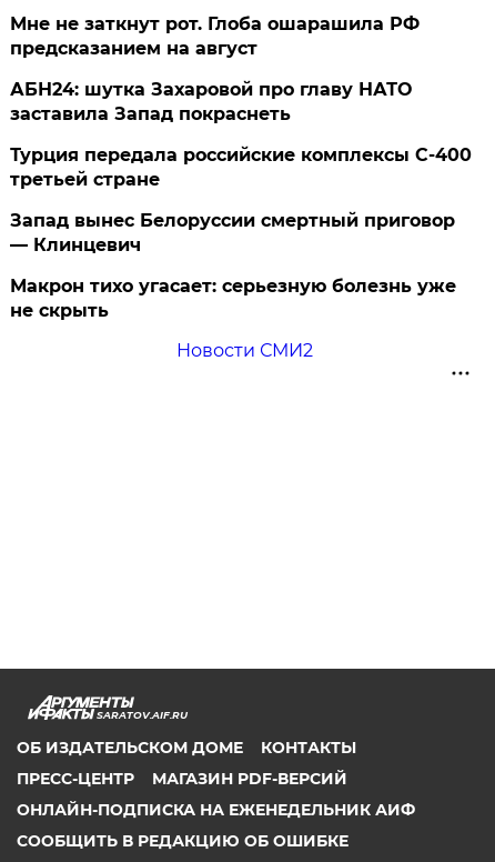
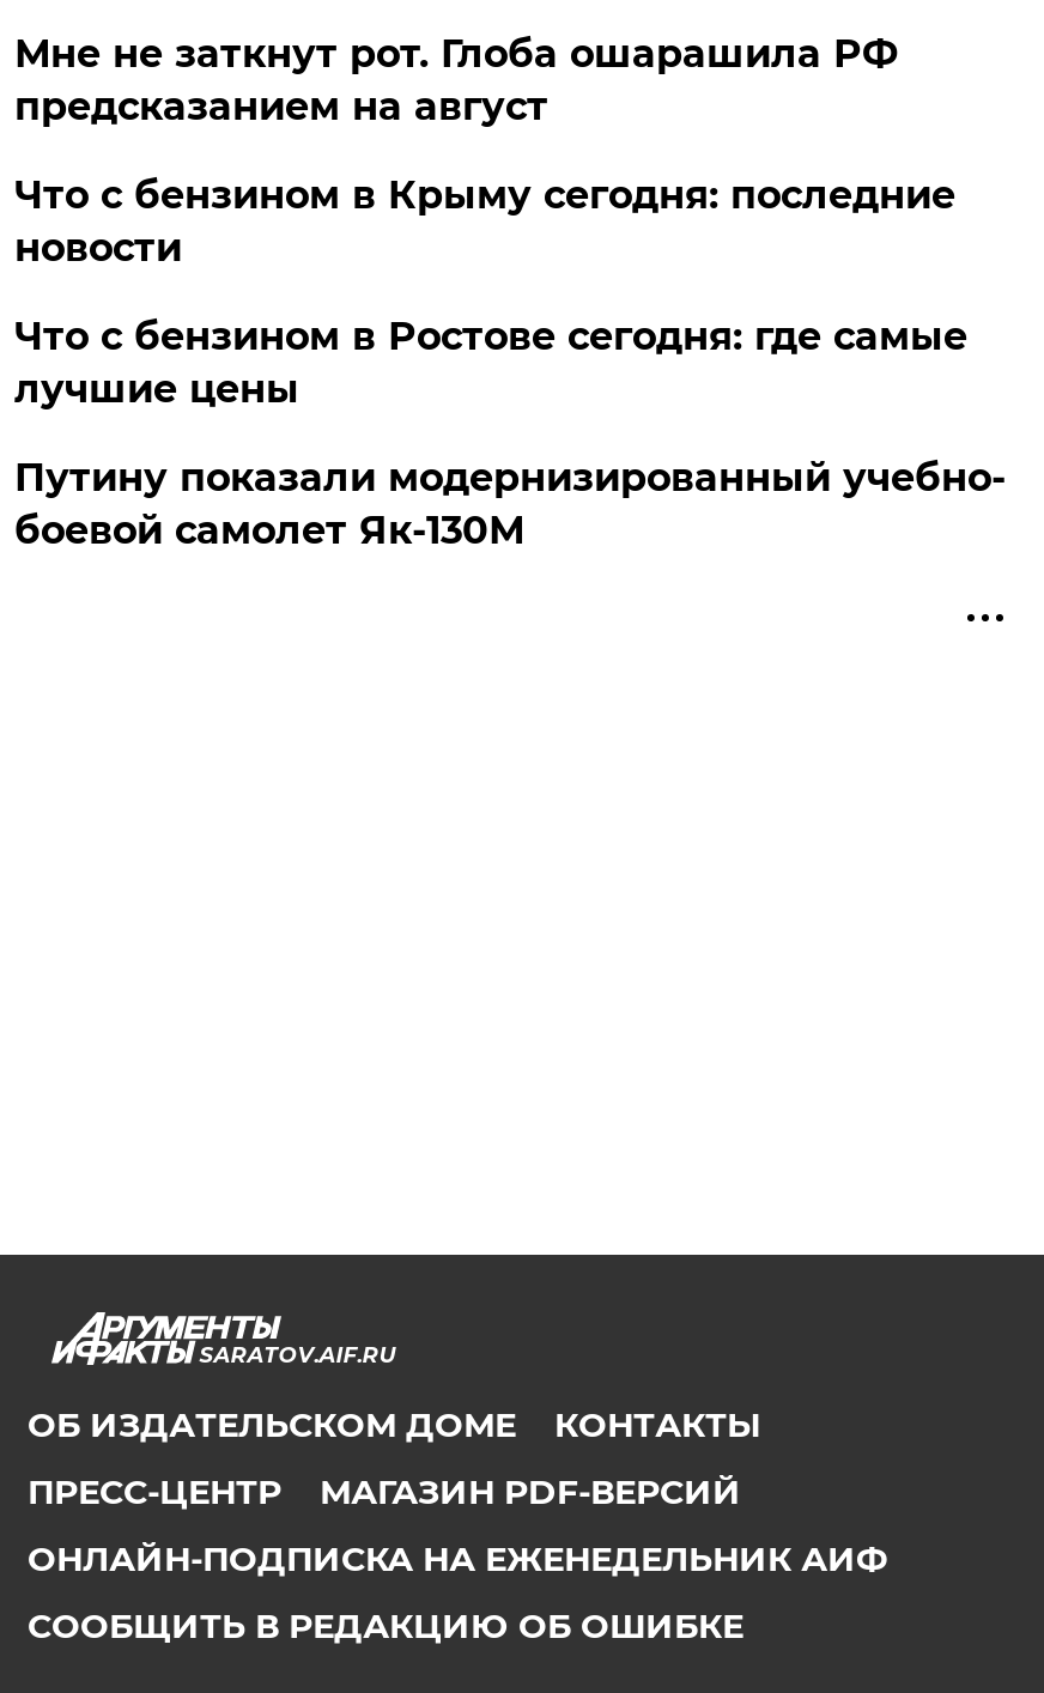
- АБН24: шутка Захаровой про главу НАТО
- заставила Запад покраснеть
- Турция передала российские комплексы С-400
- третьей стране
- Запад вынес Белоруссии смертный приговор
- — Клинцевич
- Макрон тихо угасает: серьезную болезнь уже
- не скрыть
- Новости СМИ2
+ Что с бензином в Крыму сегодня: последние
+ новости
+ Что с бензином в Ростове сегодня: где самые
+ лучшие цены
+ Путину показали модернизированный учебно-
+ боевой самолет Як-130М
